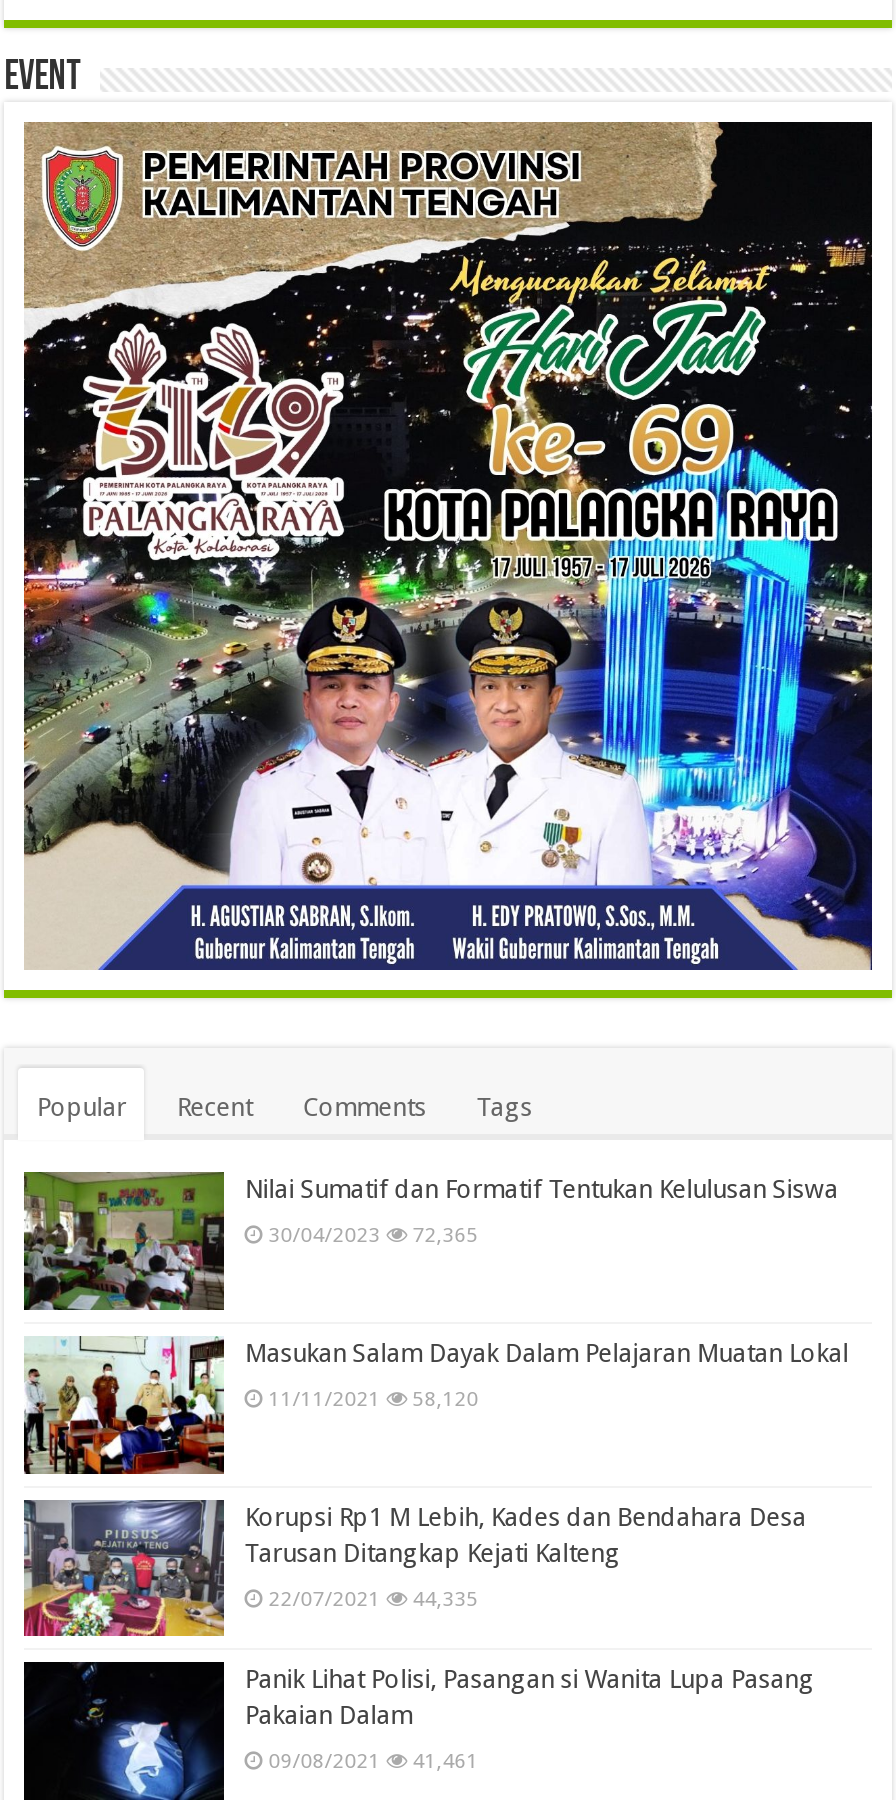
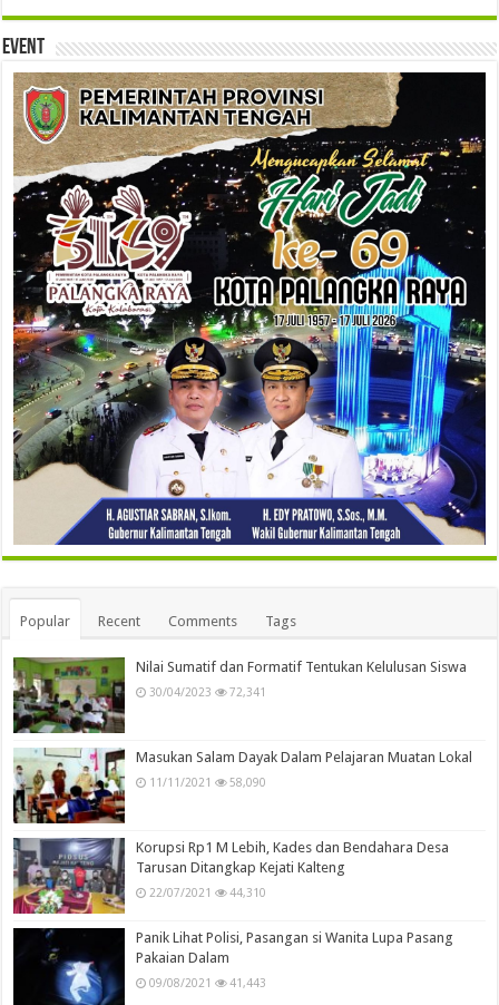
- 30/04/2023 72,365
+ 30/04/2023 72,341

- 11/11/2021 58,120
+ 11/11/2021 58,090

- 22/07/2021 44,335
+ 22/07/2021 44,310

- 09/08/2021 41,461
+ 09/08/2021 41,443
